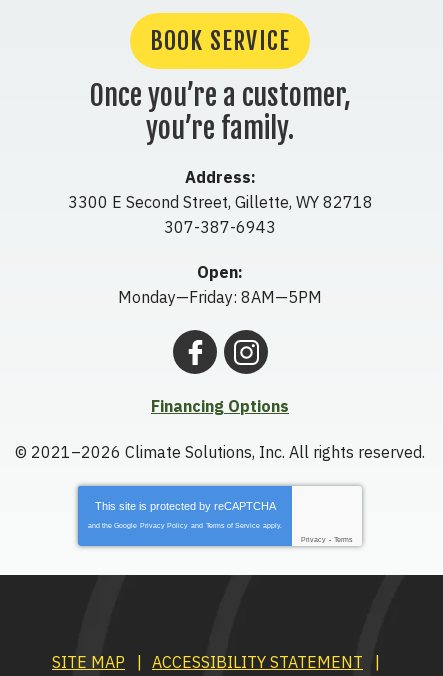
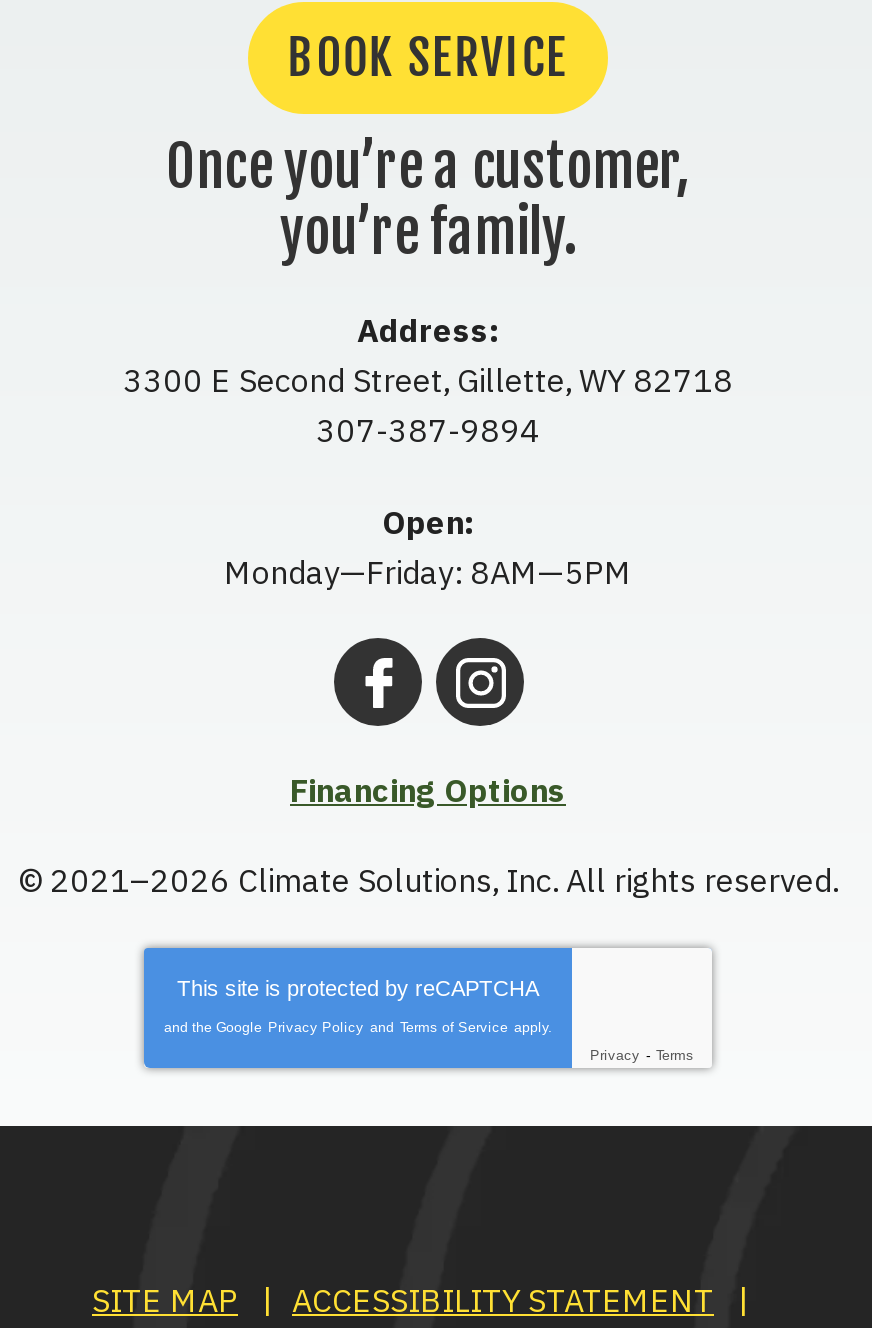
- 307-387-6943
+ 307-387-9894
